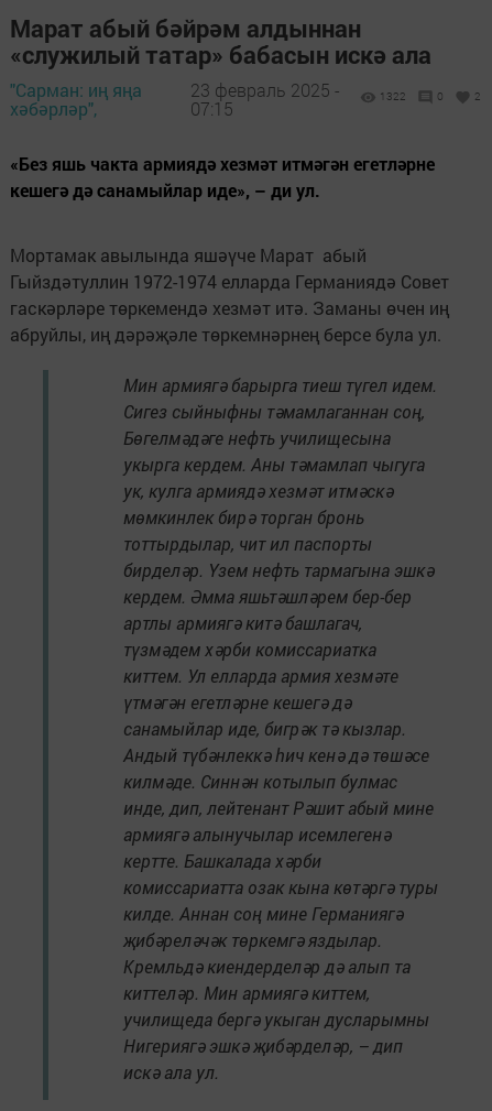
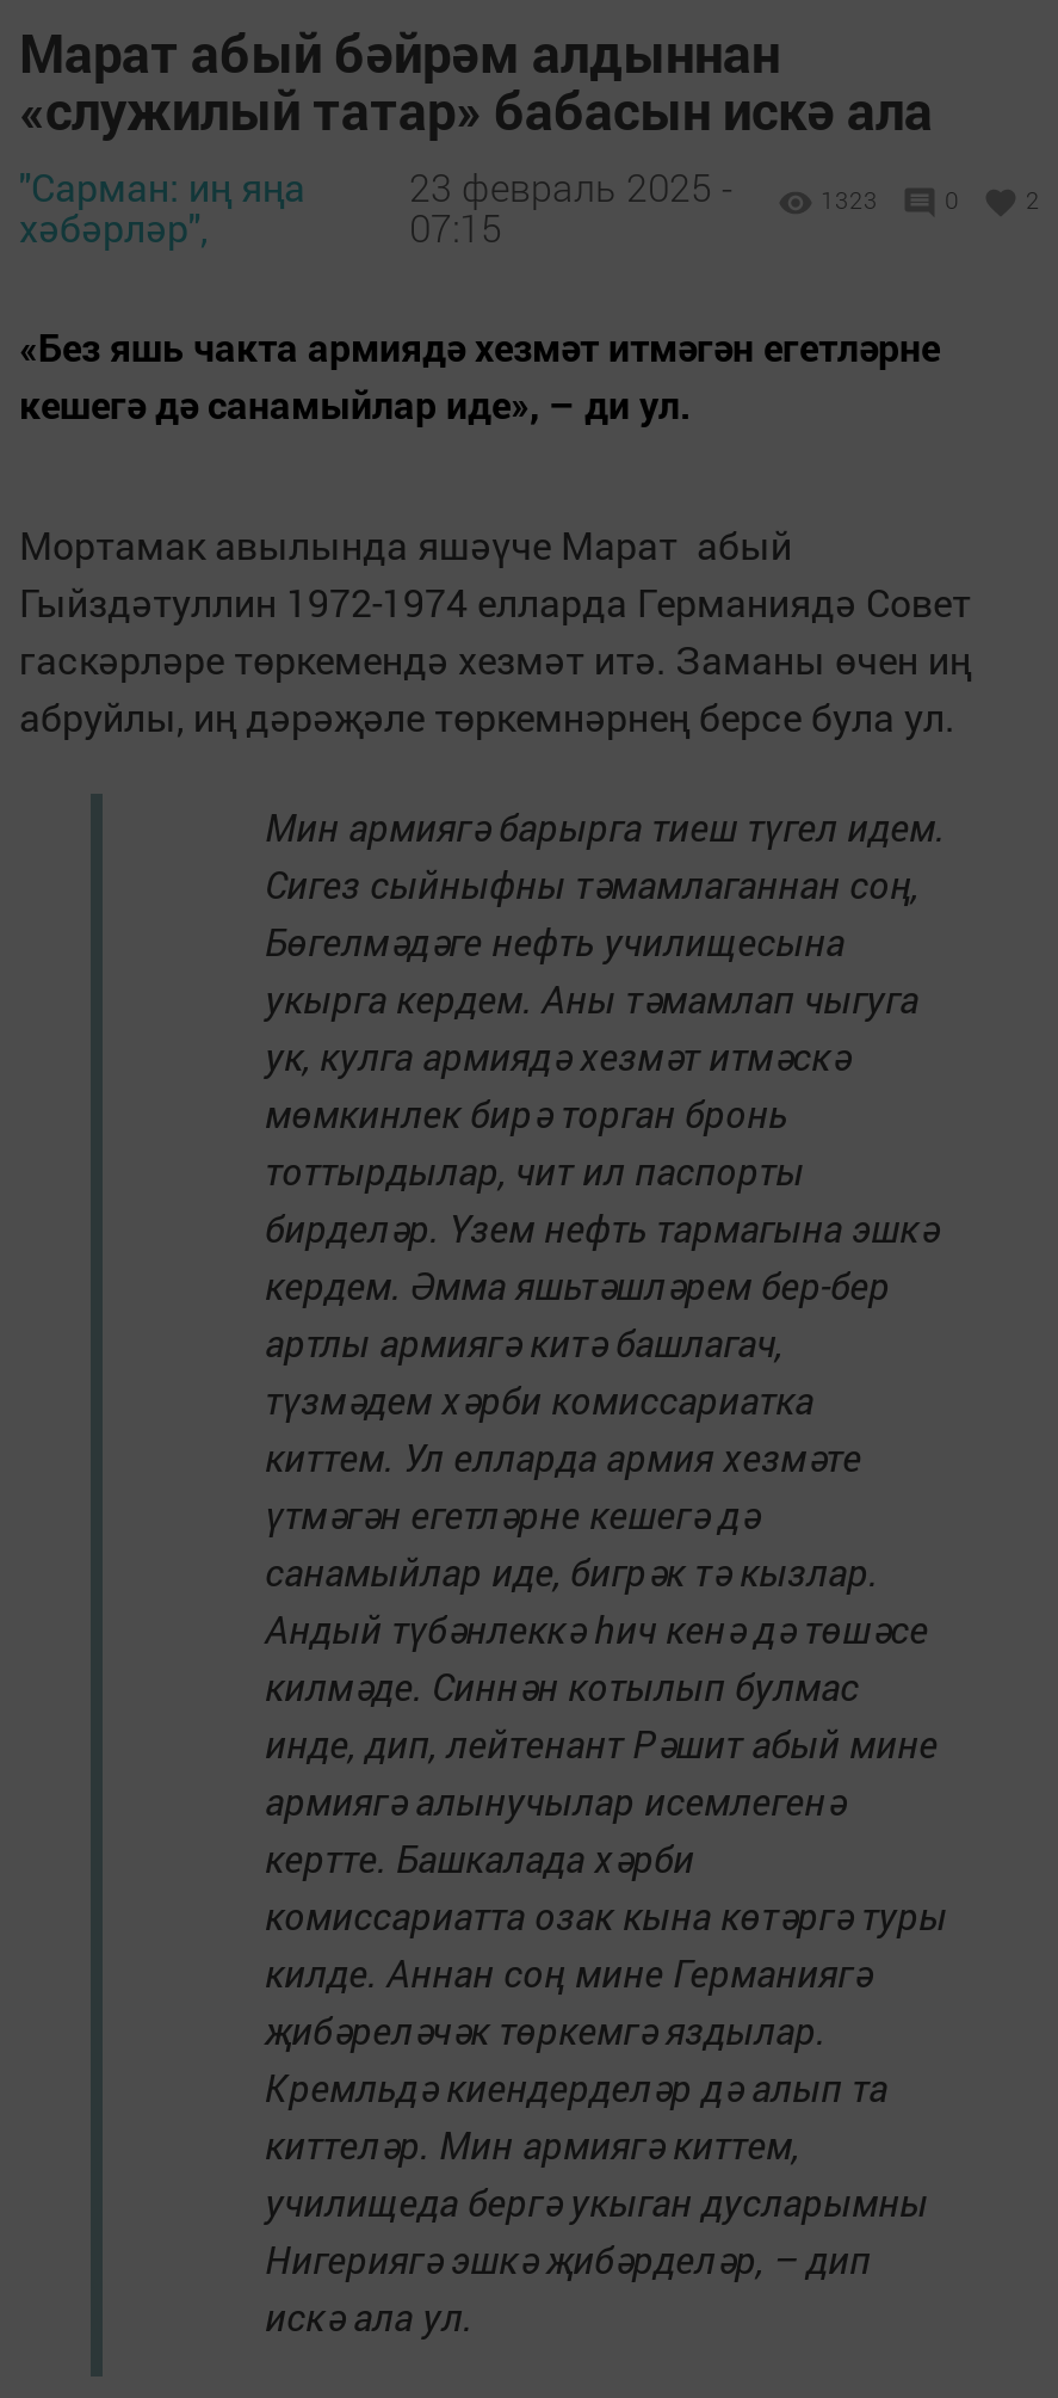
- 1322
+ 1323
